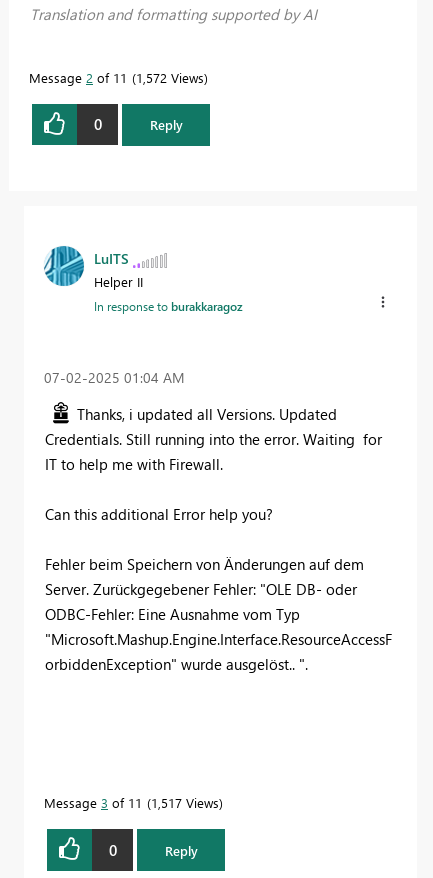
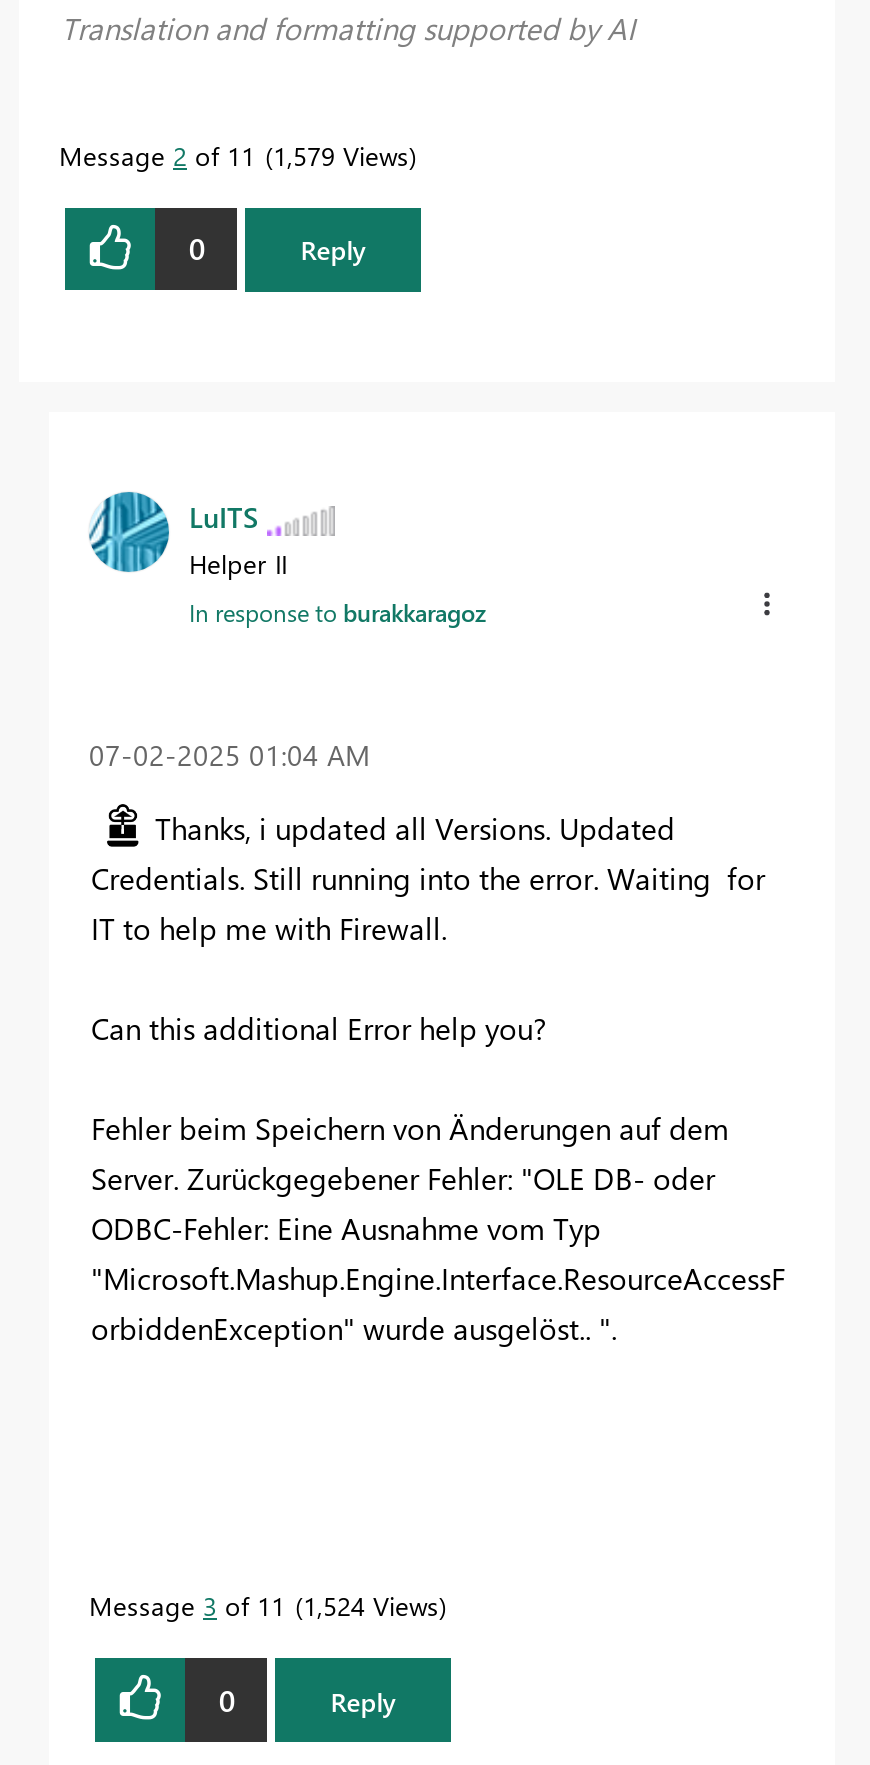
- Message 2 of 11 1,572 Views
+ Message 2 of 11 1,579 Views

- Message 3 of 11 1,517 Views
+ Message 3 of 11 1,524 Views
